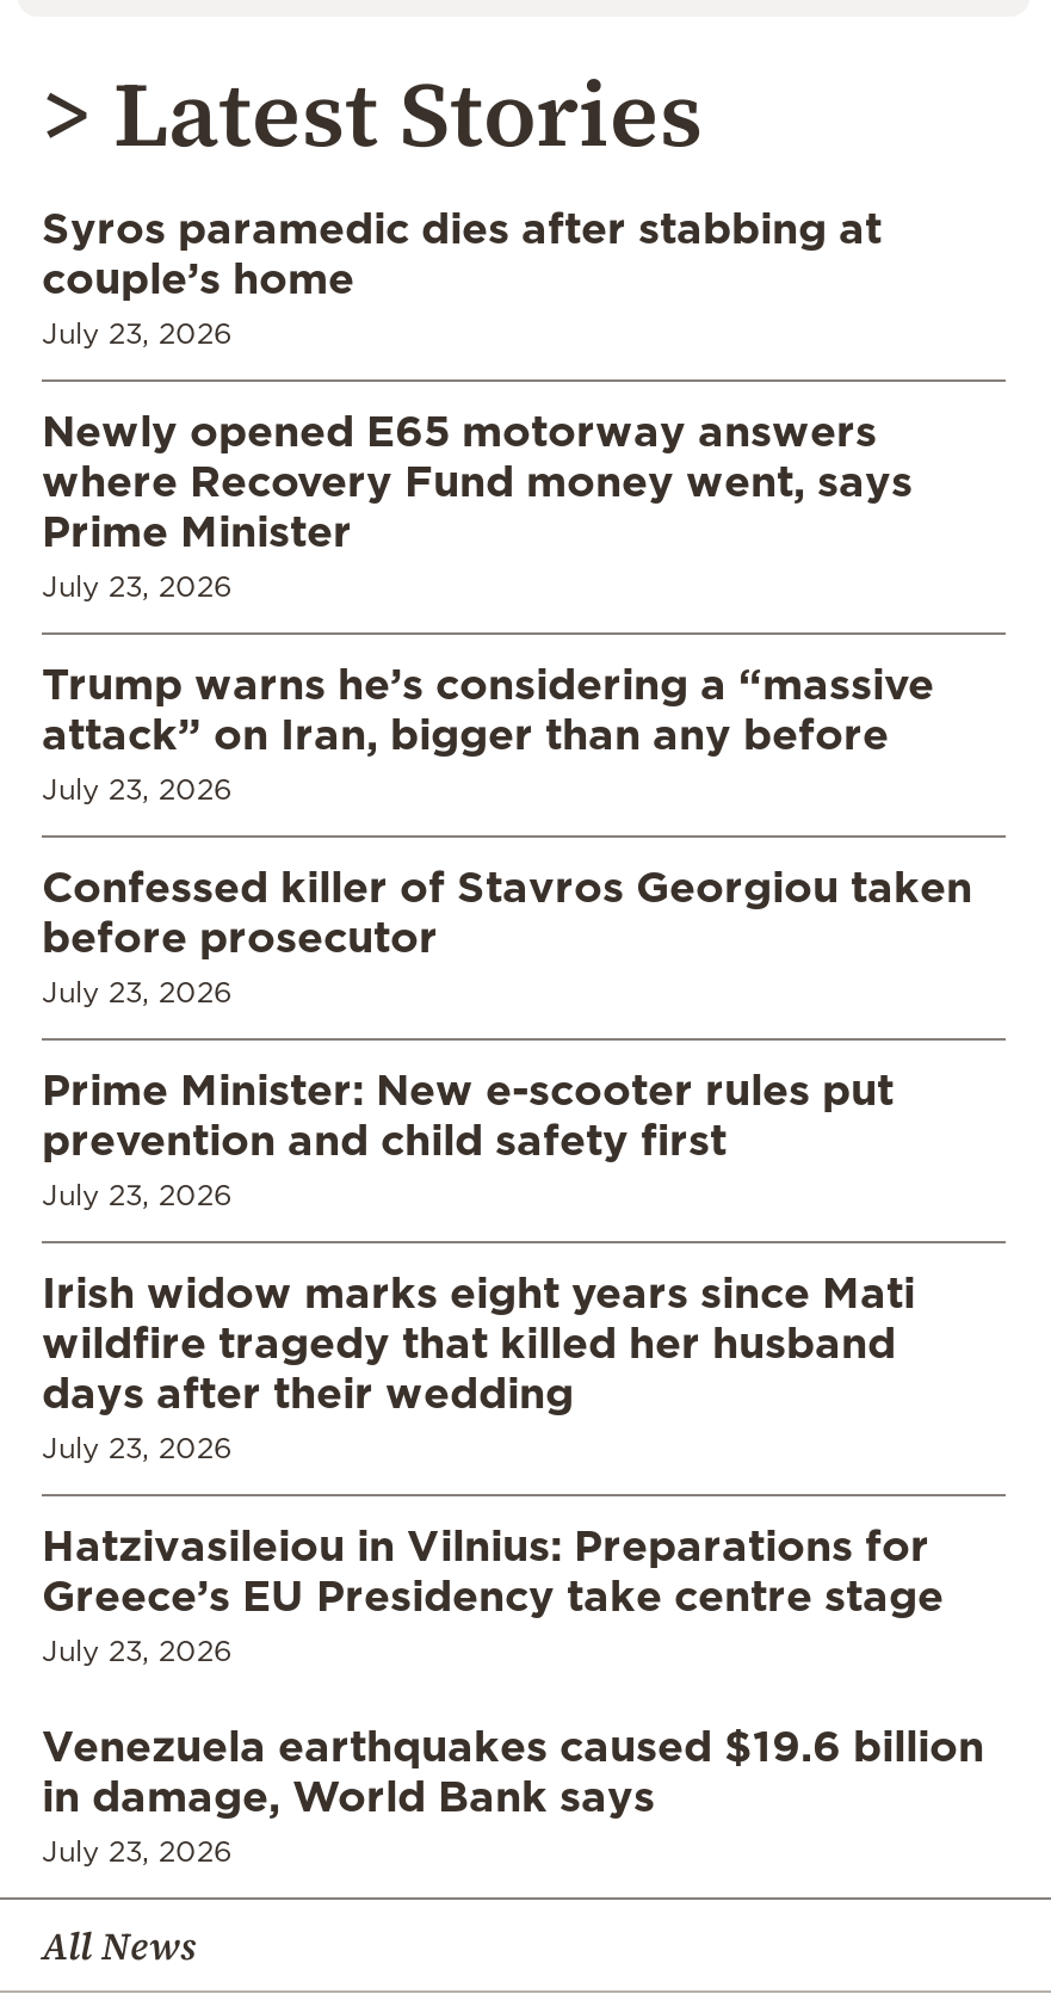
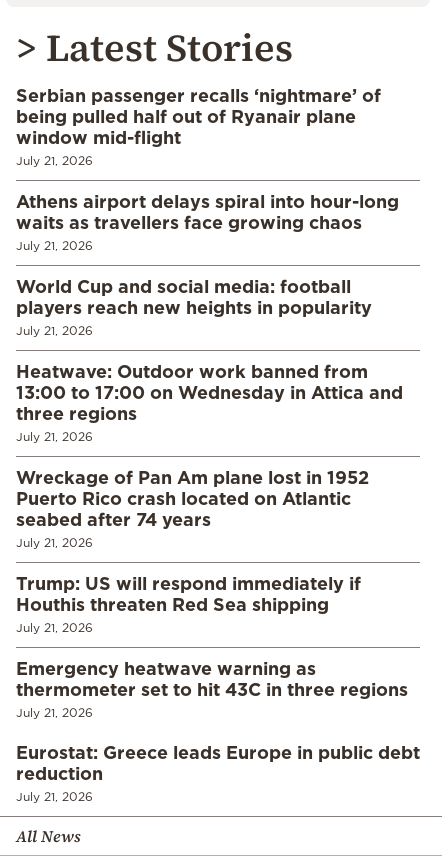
- Syros paramedic dies after stabbing at
- couple’s home
- July 23, 2026
+ Serbian passenger recalls ‘nightmare’ of
+ being pulled half out of Ryanair plane
+ window mid-flight
+ July 21, 2026

- Newly opened E65 motorway answers
- where Recovery Fund money went, says
- Prime Minister
- July 23, 2026
+ Athens airport delays spiral into hour-long
+ waits as travellers face growing chaos
+ July 21, 2026

- Trump warns he’s considering a “massive
- attack” on Iran, bigger than any before
- July 23, 2026
+ World Cup and social media: football
+ players reach new heights in popularity
+ July 21, 2026

- Confessed killer of Stavros Georgiou taken
- before prosecutor
- July 23, 2026
+ Heatwave: Outdoor work banned from
+ 13:00 to 17:00 on Wednesday in Attica and
+ three regions
+ July 21, 2026

- Prime Minister: New e-scooter rules put
- prevention and child safety first
- July 23, 2026
+ Wreckage of Pan Am plane lost in 1952
+ Puerto Rico crash located on Atlantic
+ seabed after 74 years
+ July 21, 2026

- Irish widow marks eight years since Mati
- wildfire tragedy that killed her husband
- days after their wedding
- July 23, 2026
+ Trump: US will respond immediately if
+ Houthis threaten Red Sea shipping
+ July 21, 2026

- Hatzivasileiou in Vilnius: Preparations for
- Greece’s EU Presidency take centre stage
- July 23, 2026
+ Emergency heatwave warning as
+ thermometer set to hit 43C in three regions
+ July 21, 2026

- Venezuela earthquakes caused $19.6 billion
- in damage, World Bank says
- July 23, 2026
+ Eurostat: Greece leads Europe in public debt
+ reduction
+ July 21, 2026
